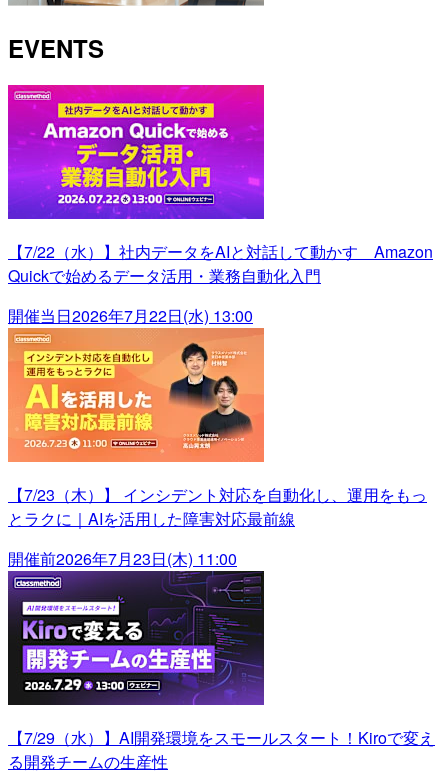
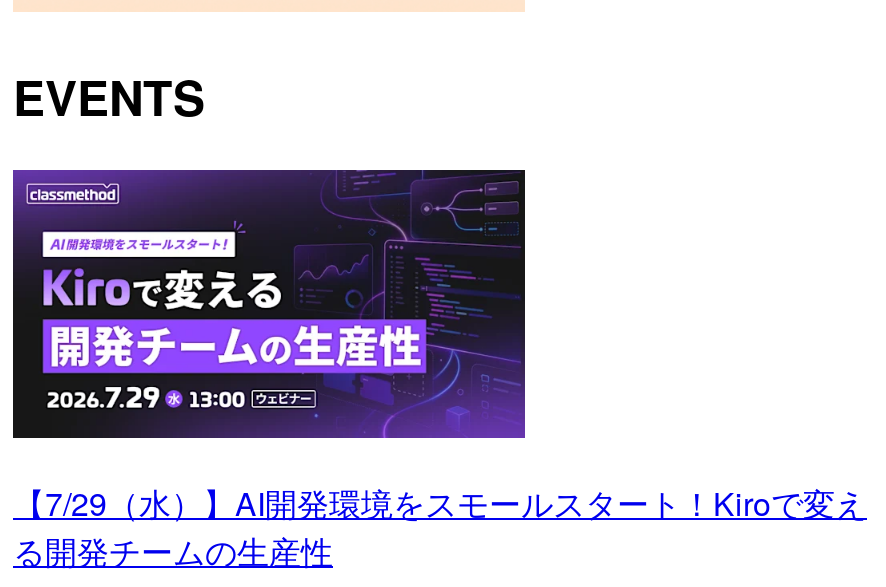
- [image]
- 【7/22（水）】社内データをAIと対話して動かす Amazon
- Quickで始めるデータ活用・業務自動化入門
- 開催当日2026年7月22日(水) 13:00

- [image]
- 【7/23（木）】 インシデント対応を自動化し、運用をもっ
- とラクに｜AIを活用した障害対応最前線
- 開催前2026年7月23日(木) 11:00
